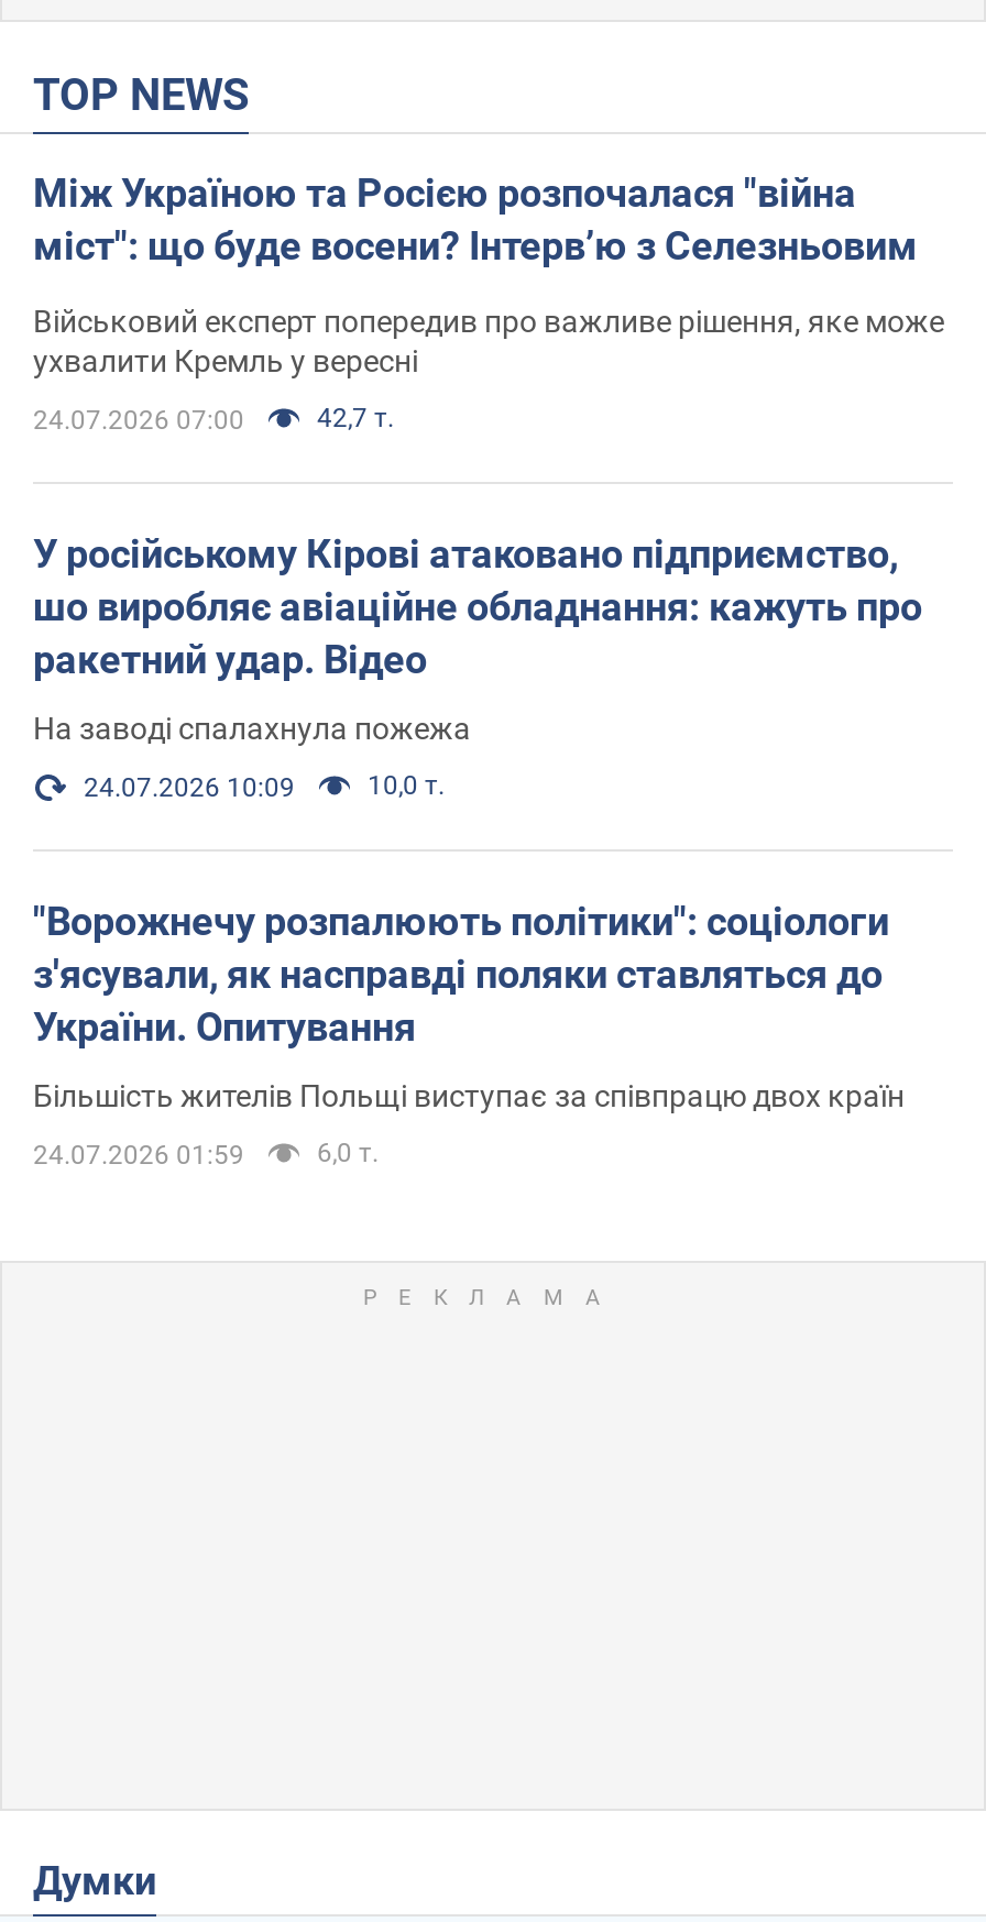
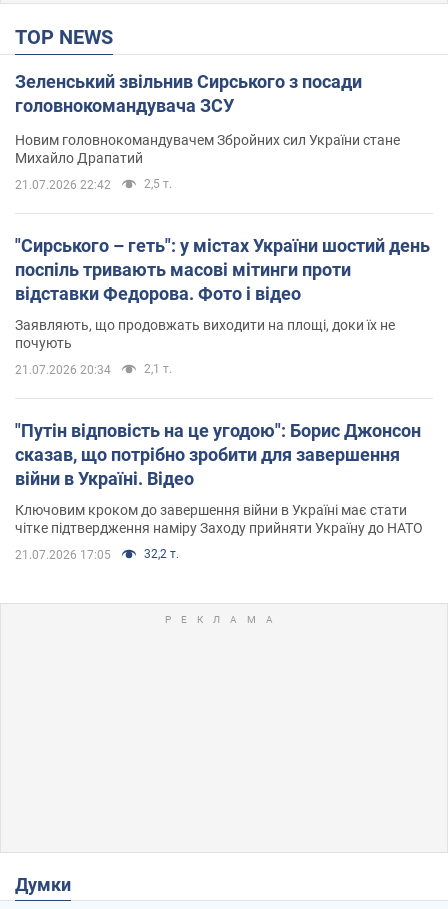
- Між Україною та Росією розпочалася "війна
- міст": що буде восени? Інтерв’ю з Селезньовим
+ Зеленський звільнив Сирського з посади
+ головнокомандувача ЗСУ

- Військовий експерт попередив про важливе рішення, яке може
- ухвалити Кремль у вересні
+ Новим головнокомандувачем Збройних сил України стане
+ Михайло Драпатий

- 24.07.2026 07:00
- 42,7 т.
+ 21.07.2026 22:42
+ 2,5 т.

- У російському Кірові атаковано підприємство,
- шо виробляє авіаційне обладнання: кажуть про
- ракетний удар. Відео
+ "Сирського – геть": у містах України шостий день
+ поспіль тривають масові мітинги проти
+ відставки Федорова. Фото і відео

- На заводі спалахнула пожежа
+ Заявляють, що продовжать виходити на площі, доки їх не
+ почують

- 24.07.2026 10:09
- 10,0 т.
+ 21.07.2026 20:34
+ 2,1 т.

- "Ворожнечу розпалюють політики": соціологи
- з'ясували, як насправді поляки ставляться до
- України. Опитування
+ "Путін відповість на це угодою": Борис Джонсон
+ сказав, що потрібно зробити для завершення
+ війни в Україні. Відео

- Більшість жителів Польщі виступає за співпрацю двох країн
+ Ключовим кроком до завершення війни в Україні має стати
+ чітке підтвердження наміру Заходу прийняти Україну до НАТО

- 24.07.2026 01:59
- 6,0 т.
+ 21.07.2026 17:05
+ 32,2 т.
